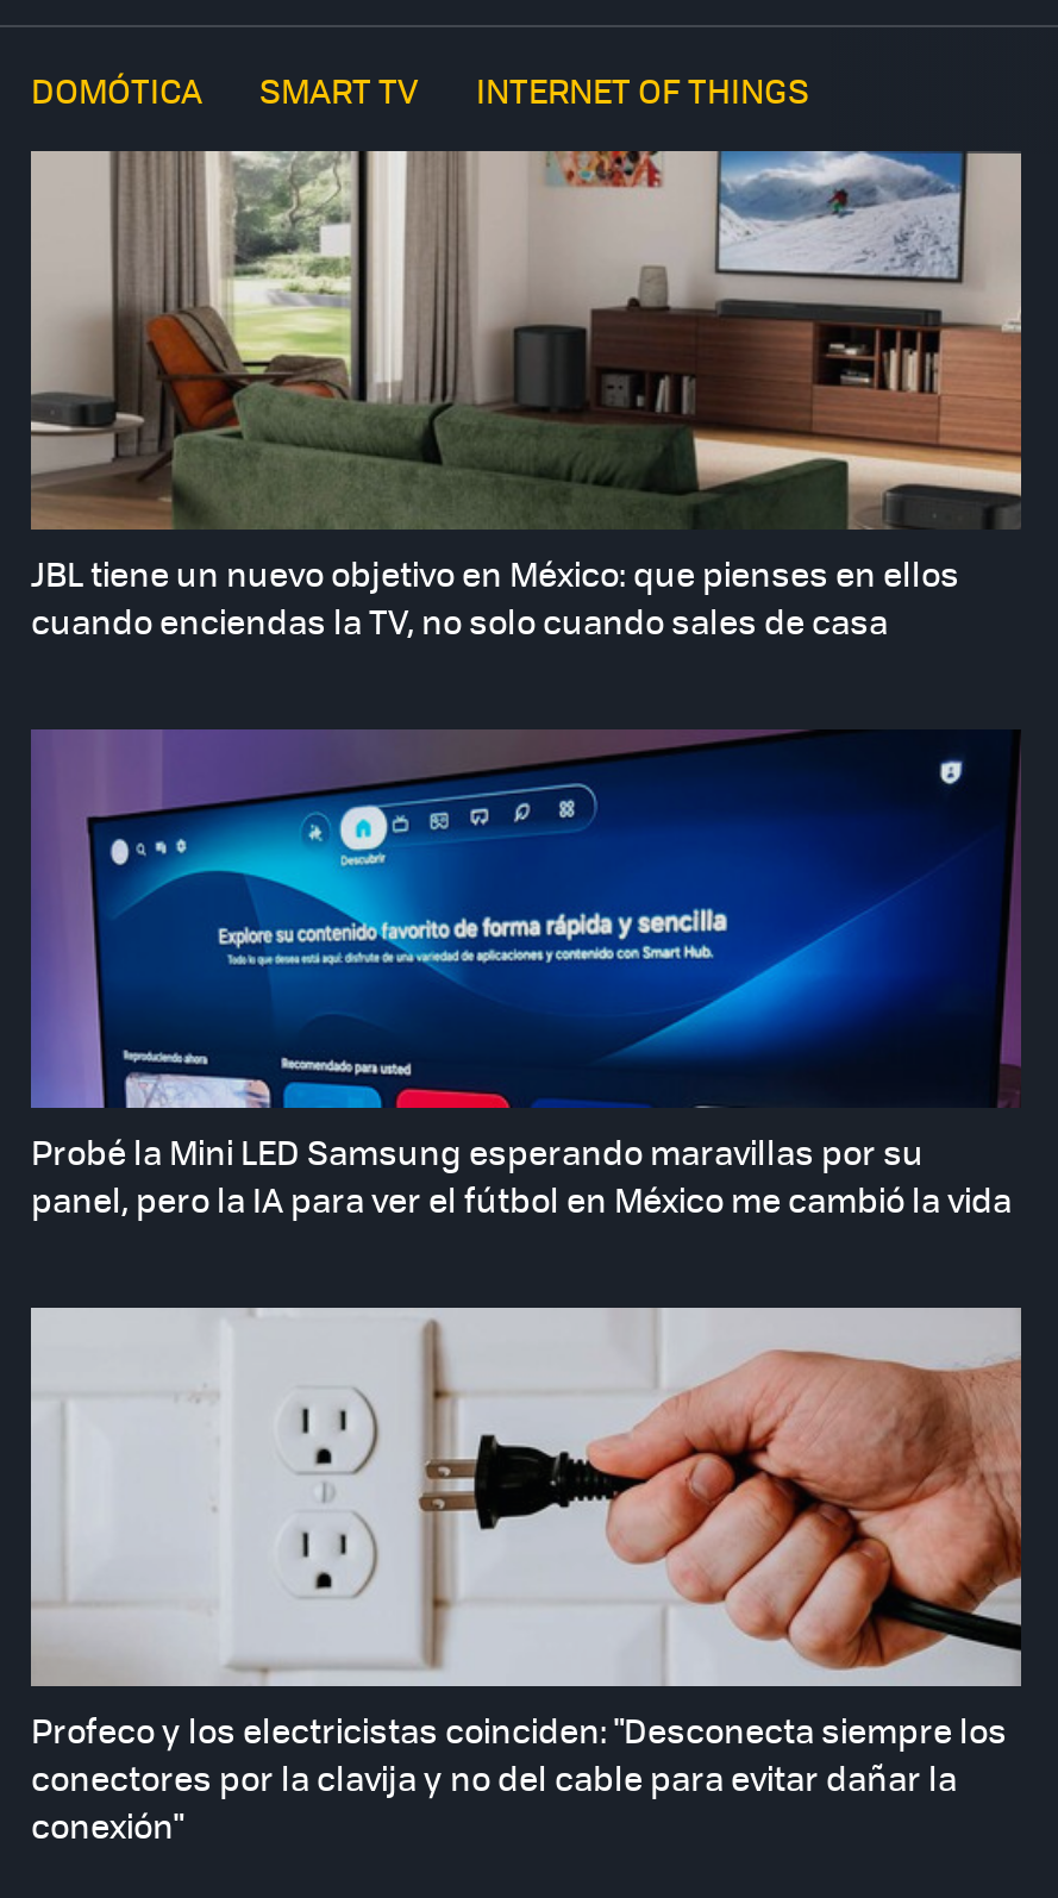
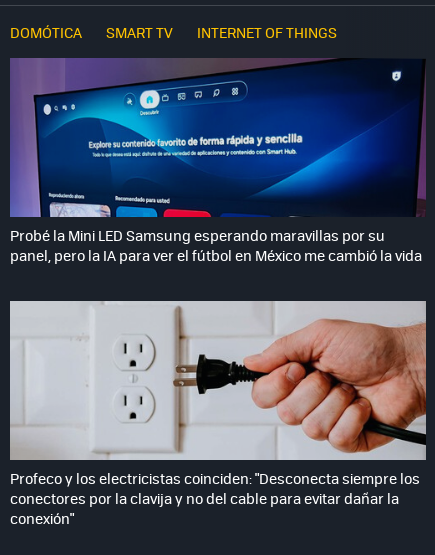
- [image]
- JBL tiene un nuevo objetivo en México: que pienses en ellos
- cuando enciendas la TV, no solo cuando sales de casa
